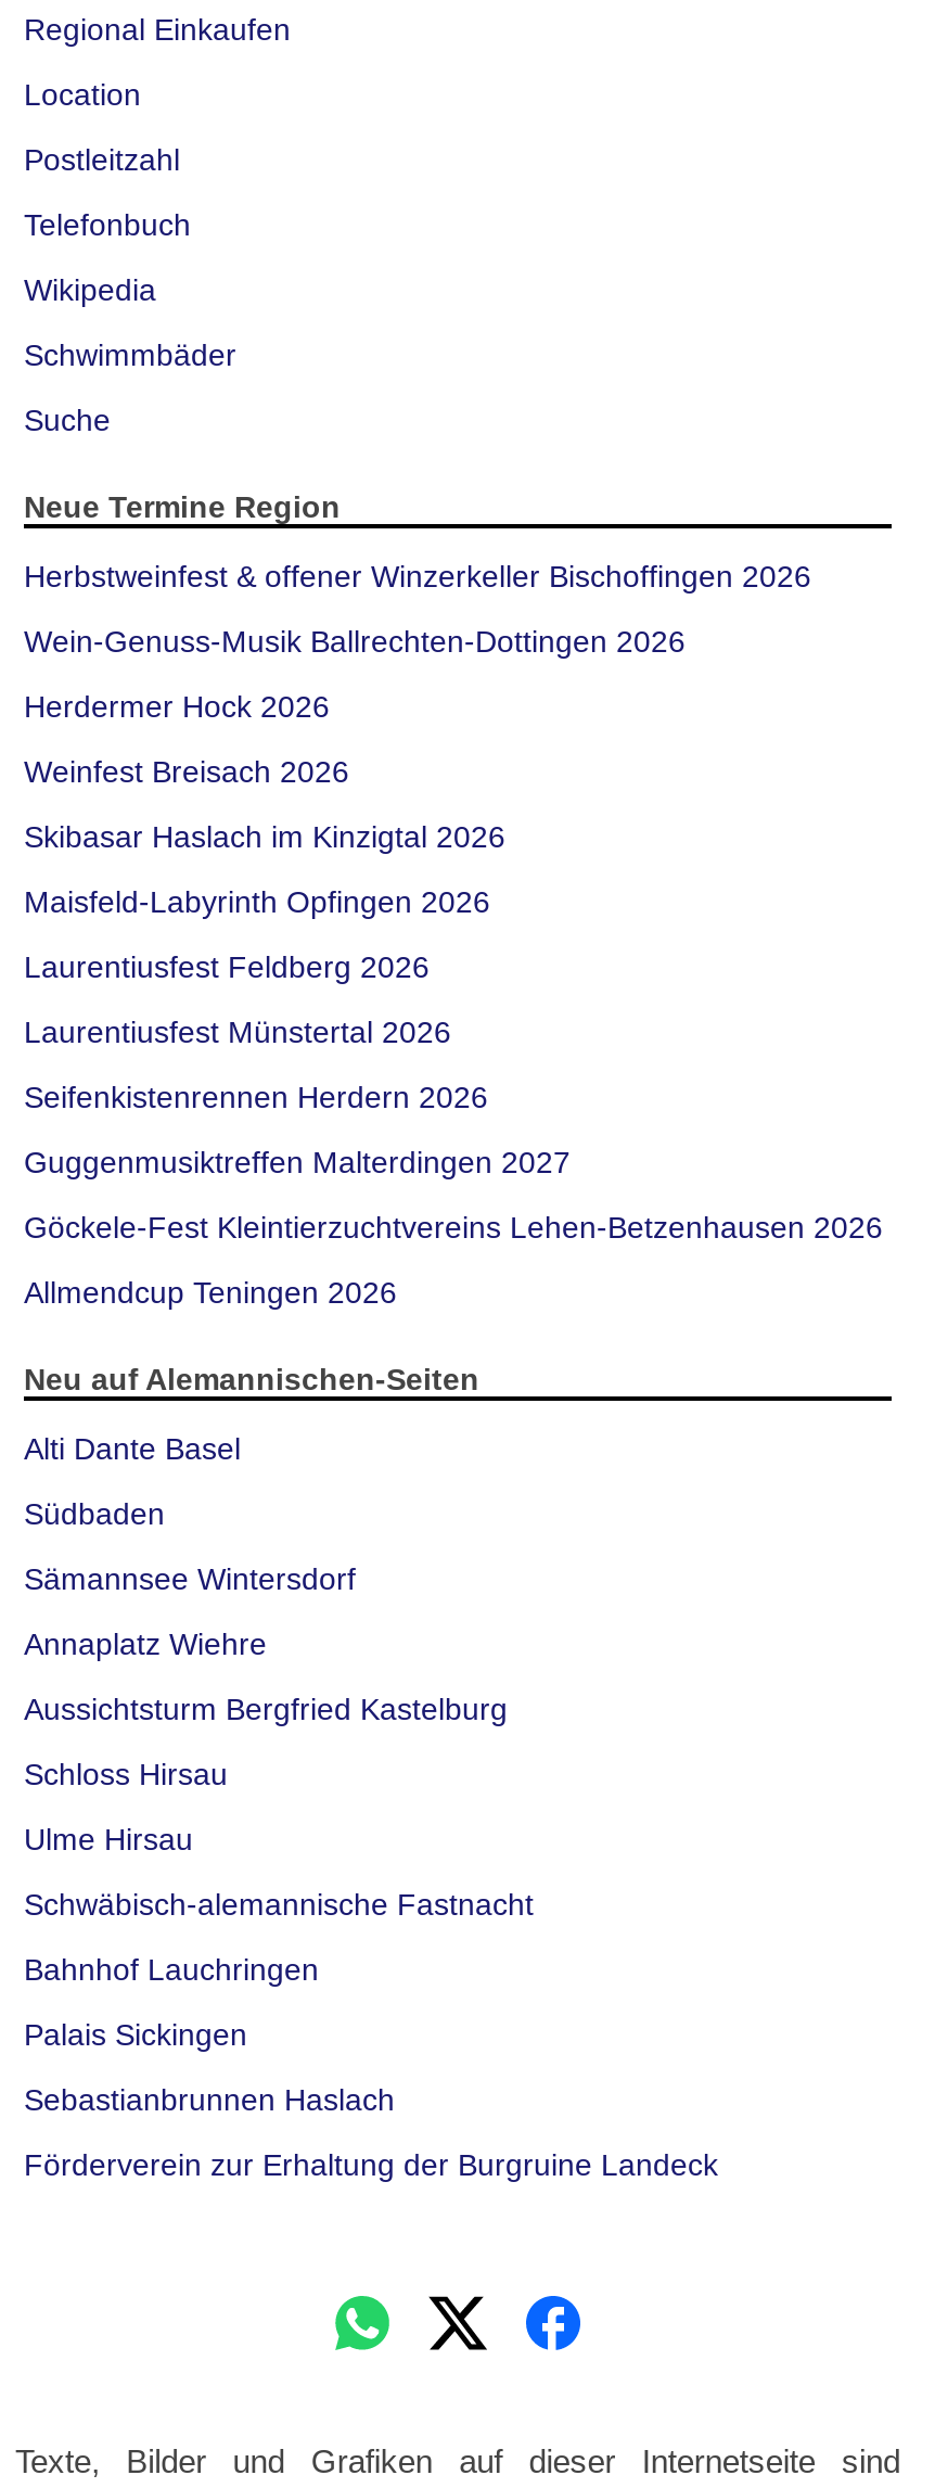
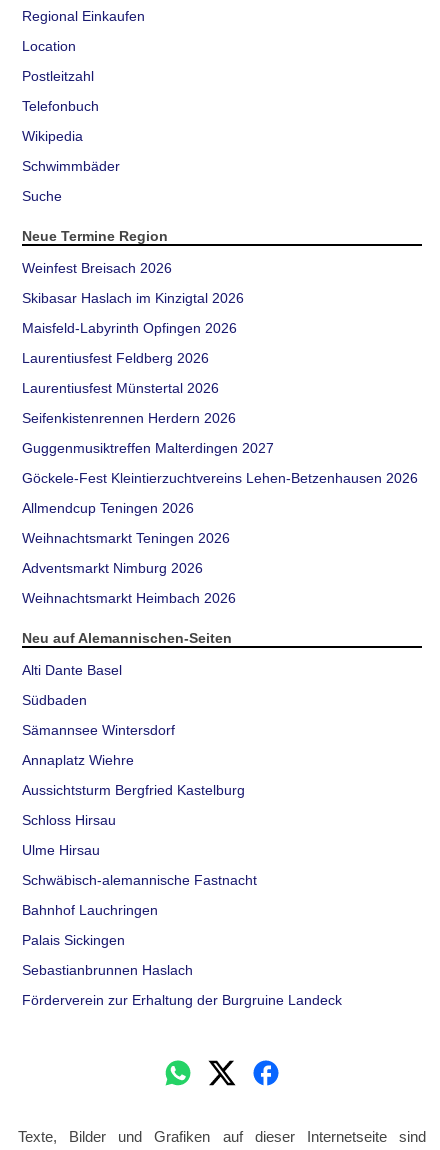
- Herbstweinfest & offener Winzerkeller Bischoffingen 2026
- Wein-Genuss-Musik Ballrechten-Dottingen 2026
- Herdermer Hock 2026

moved up: Weinfest Breisach 2026 | Skibasar Haslach im Kinzigtal 2026 | Maisfeld-Labyrinth Opfingen 2026 | ... | Göckele-Fest Kleintierzuchtvereins Lehen-Betzenhausen 2026 | Allmendcup Teningen 2026

+ Weihnachtsmarkt Teningen 2026
+ Adventsmarkt Nimburg 2026
+ Weihnachtsmarkt Heimbach 2026
